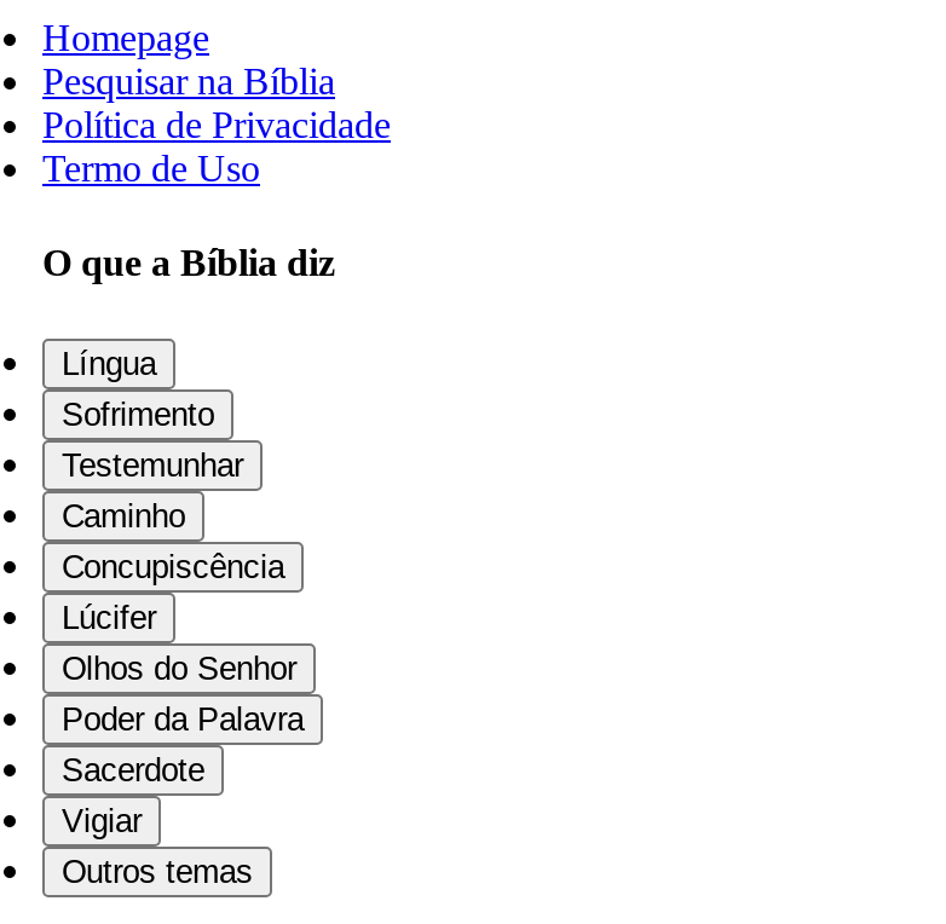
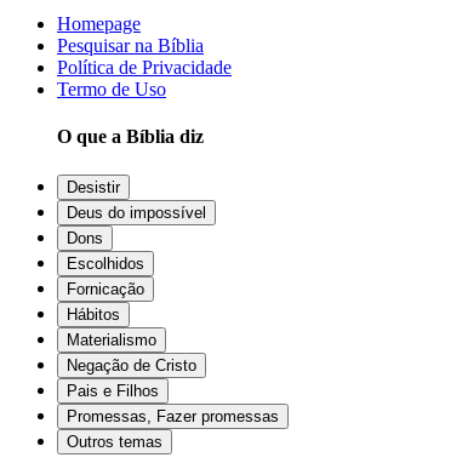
- Língua
- Sofrimento
- Testemunhar
- Caminho
- Concupiscência
- Lúcifer
- Olhos do Senhor
- Poder da Palavra
- Sacerdote
- Vigiar
+ Desistir
+ Deus do impossível
+ Dons
+ Escolhidos
+ Fornicação
+ Hábitos
+ Materialismo
+ Negação de Cristo
+ Pais e Filhos
+ Promessas, Fazer promessas
